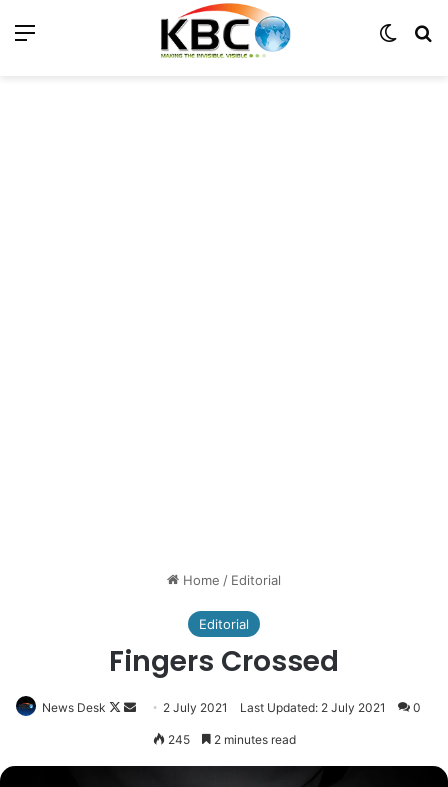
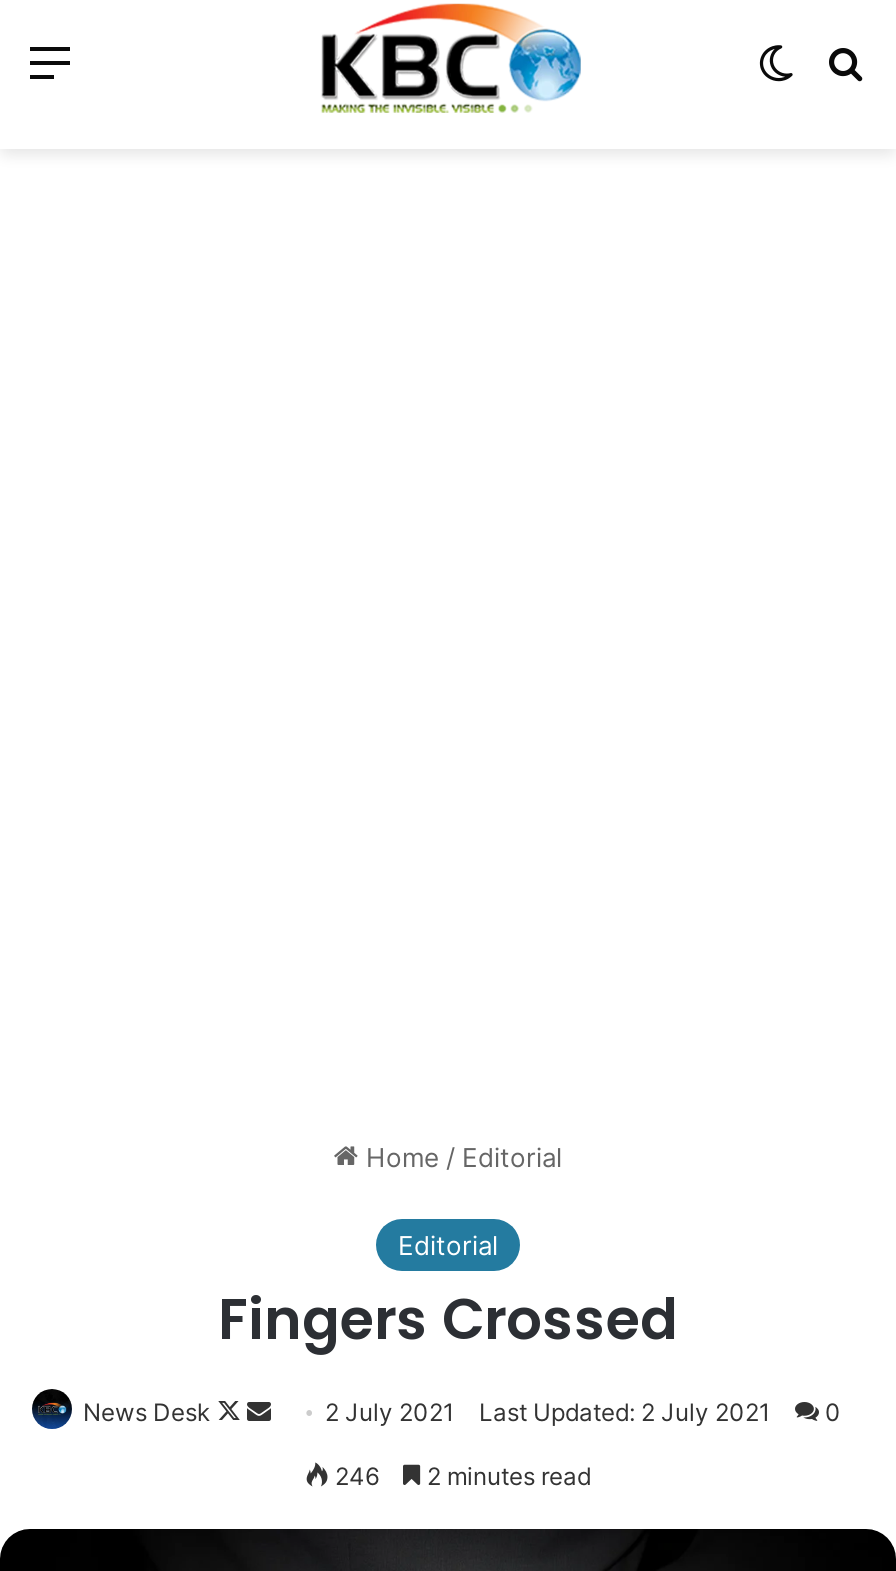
- 245 2 minutes read
+ 246 2 minutes read
